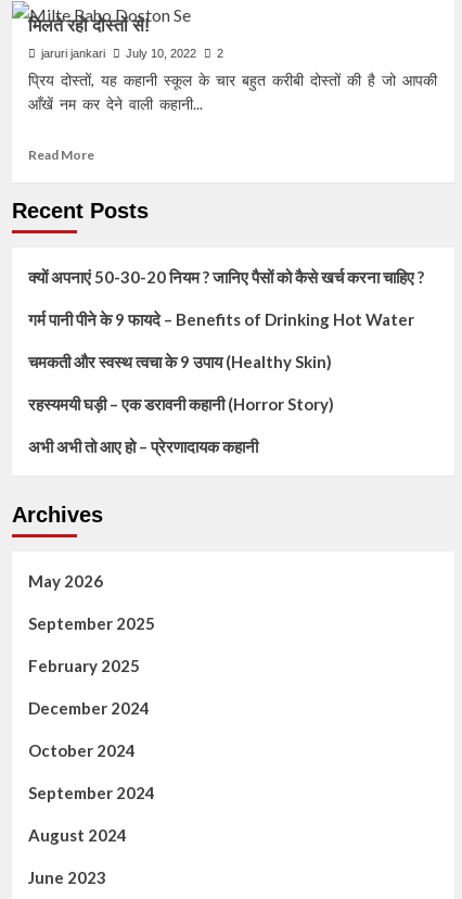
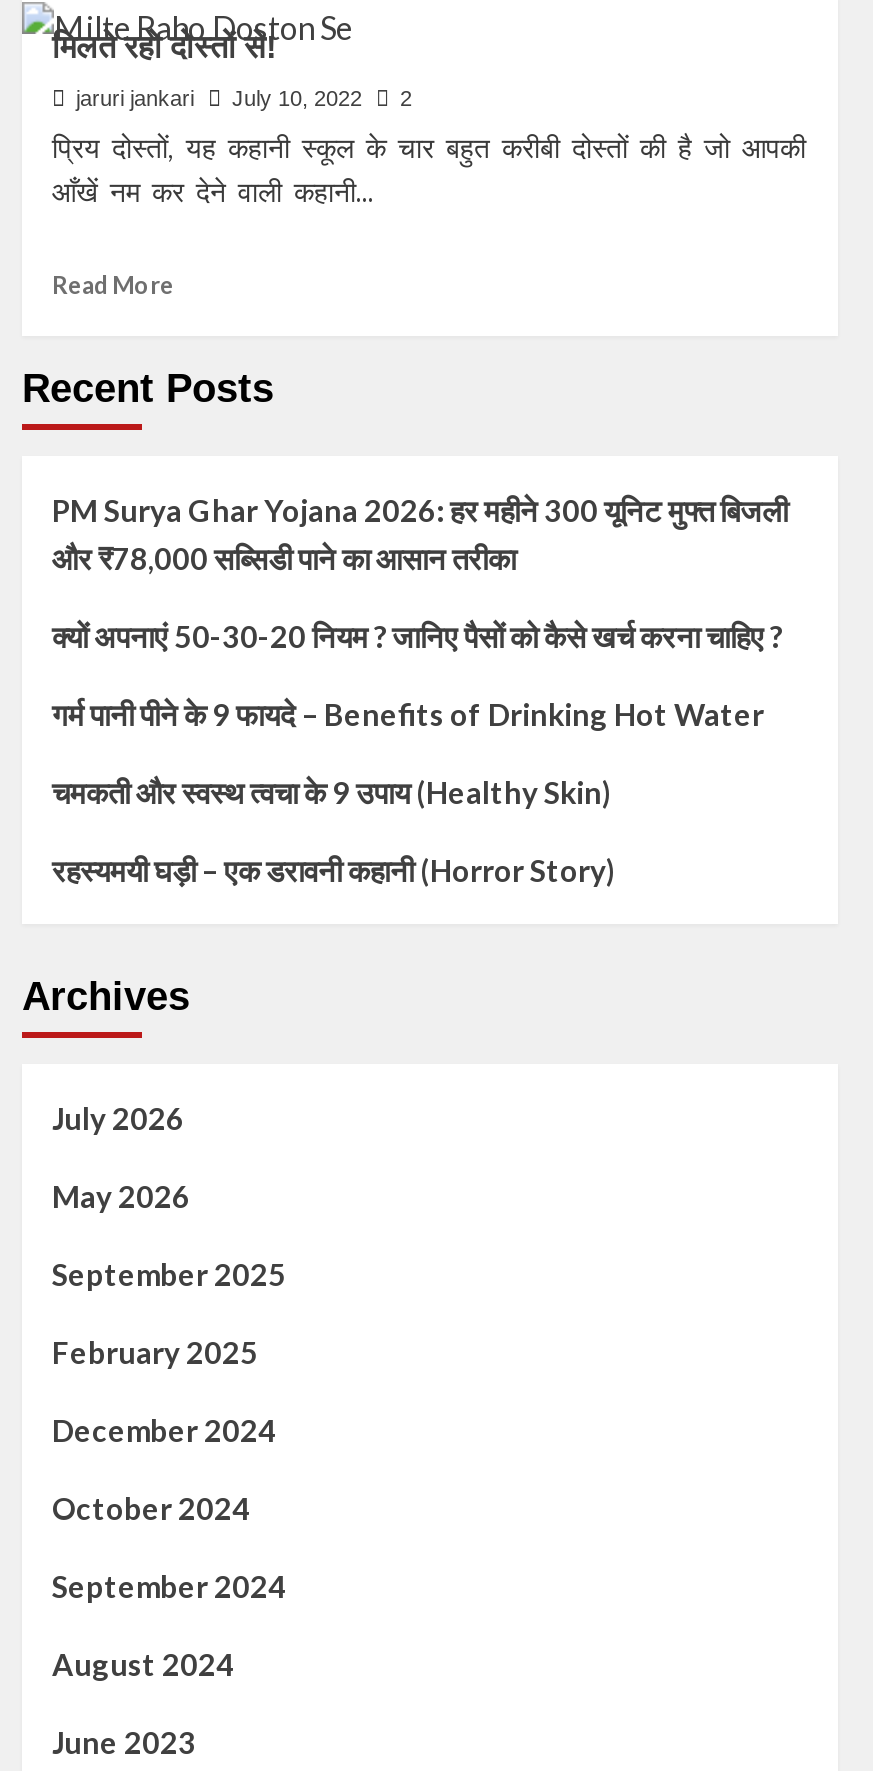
+ PM Surya Ghar Yojana 2026: हर महीने 300 यूनिट मुफ्त बिजली
+ और ₹78,000 सब्सिडी पाने का आसान तरीका

- अभी अभी तो आए हो – प्रेरणादायक कहानी

+ July 2026
